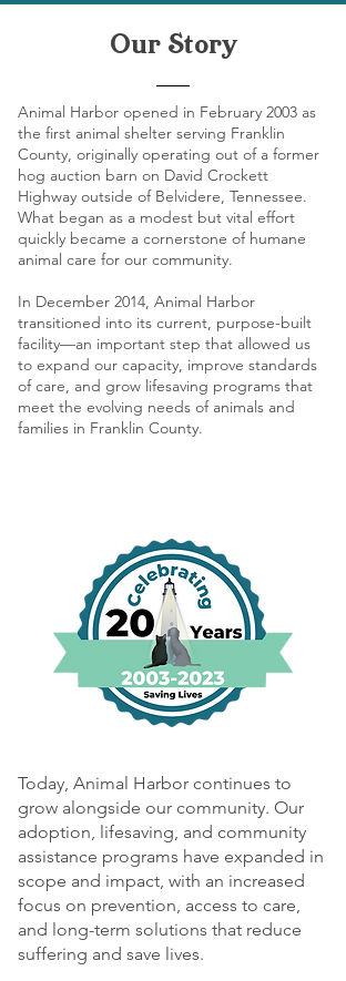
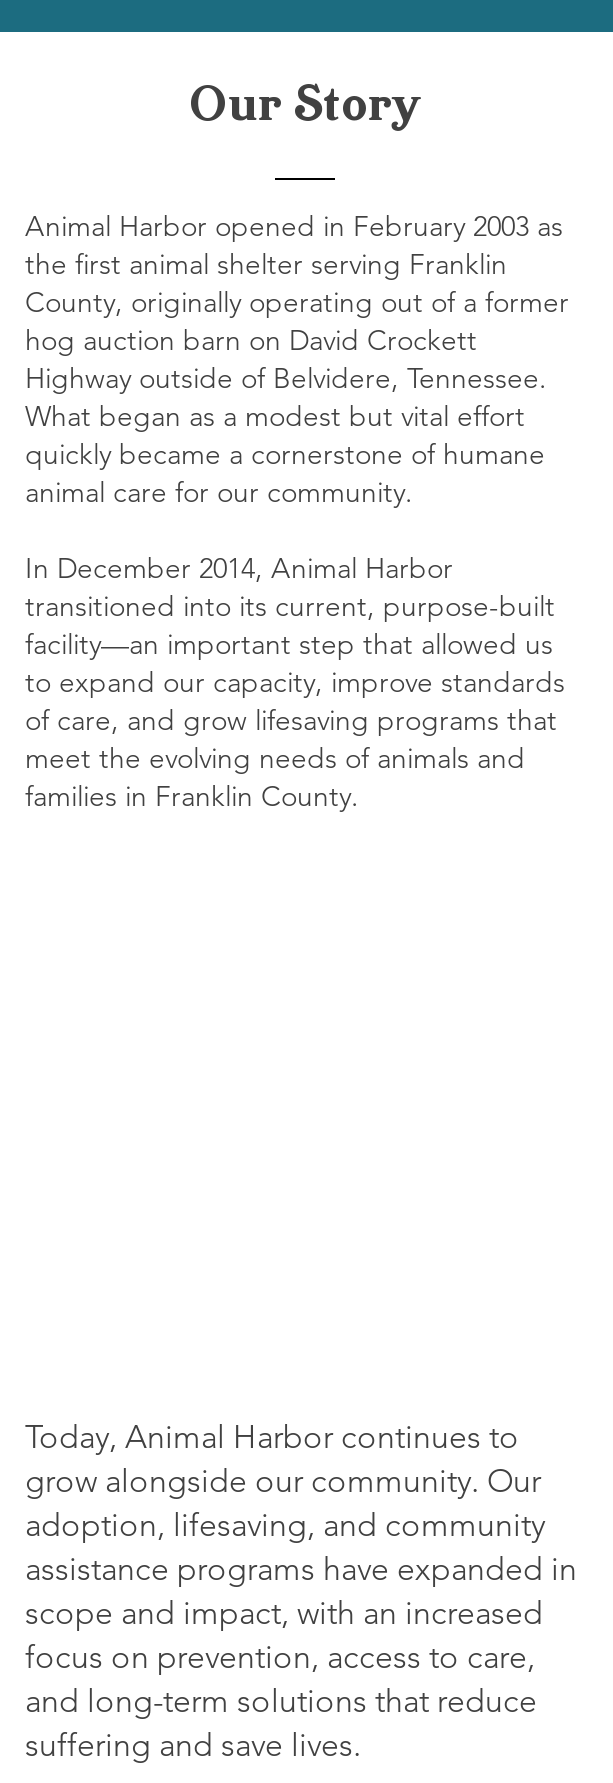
- [image]
